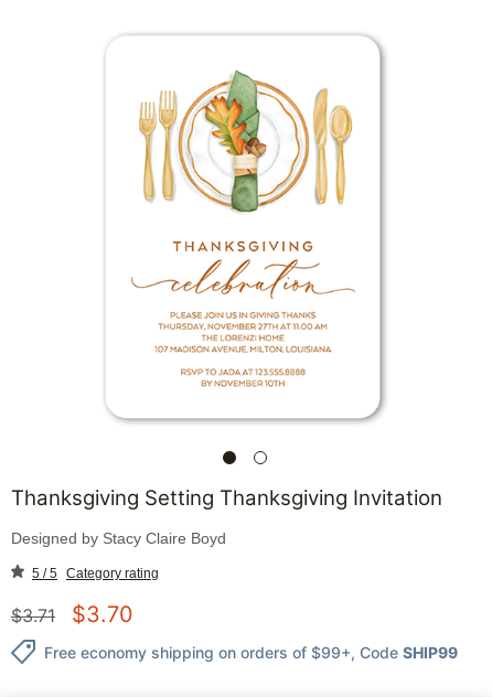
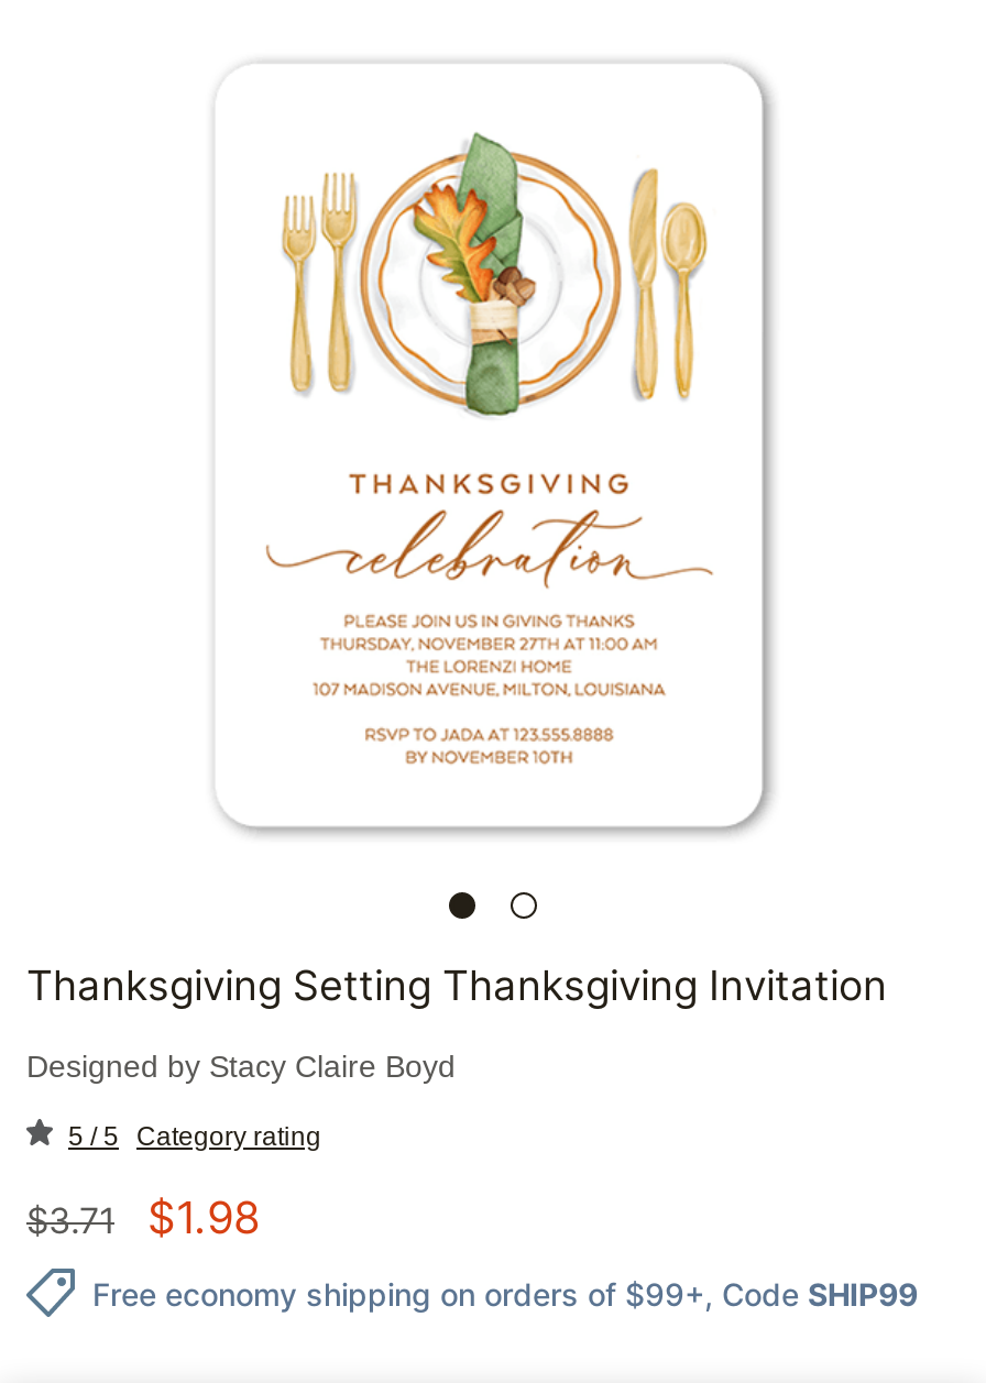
- $3.71 $3.70
+ $3.71 $1.98
